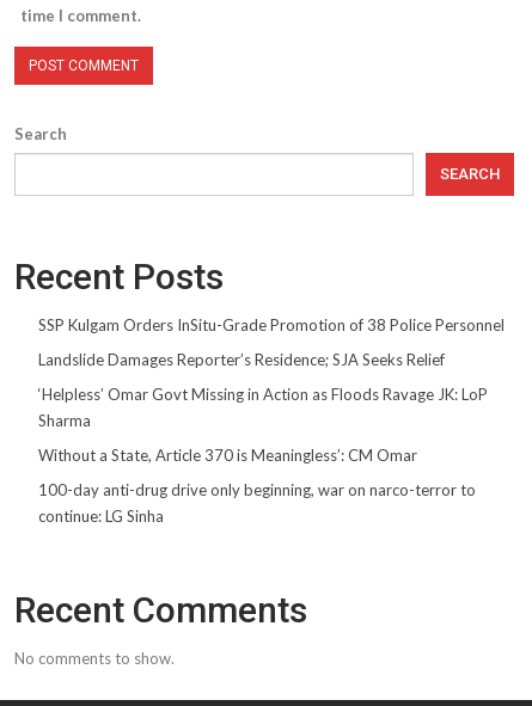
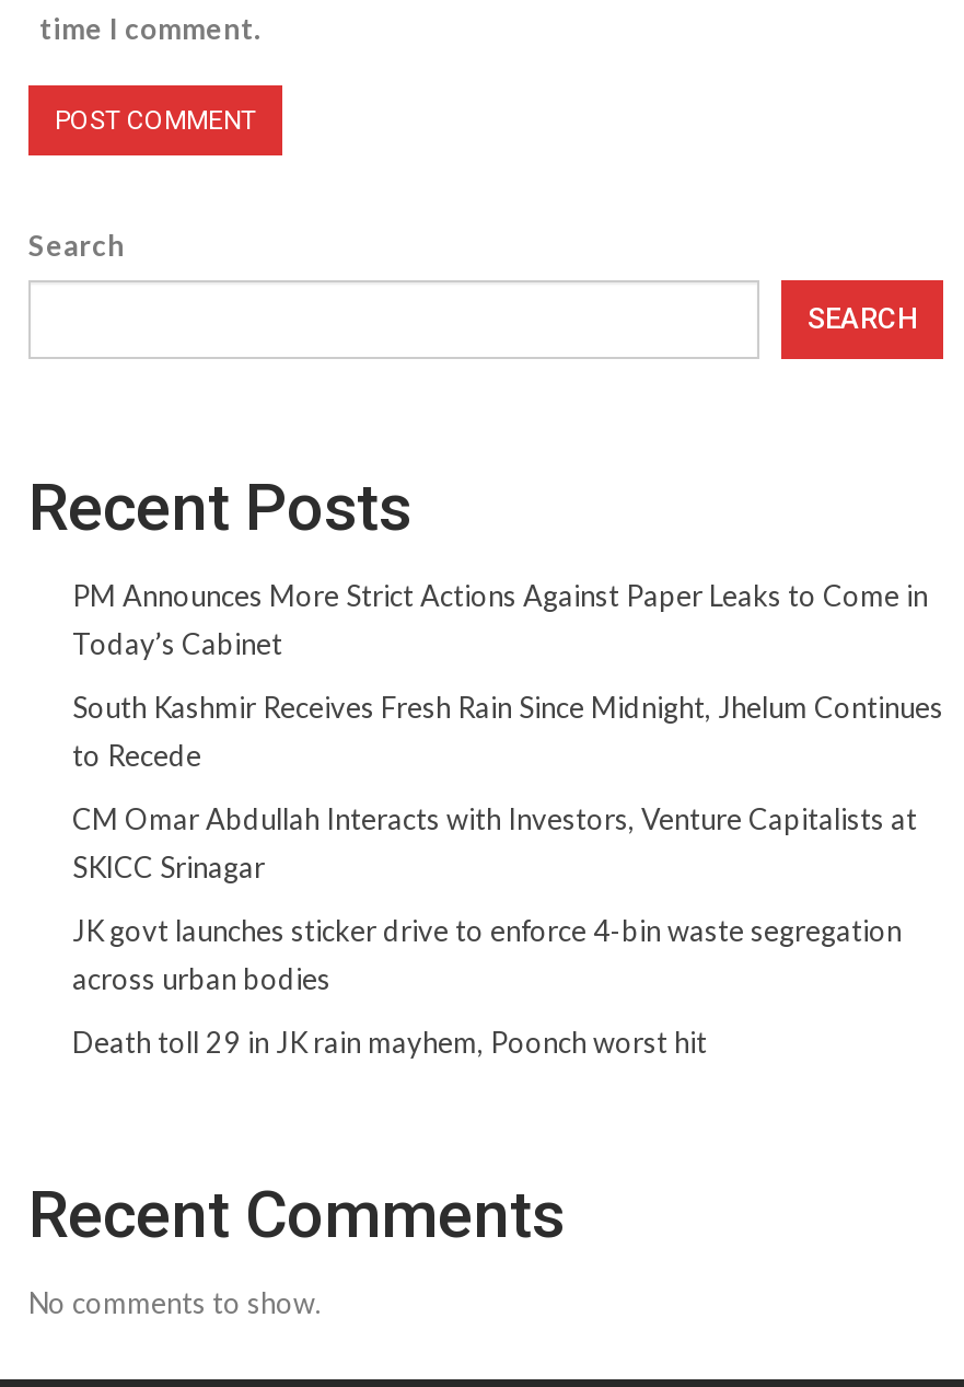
- SSP Kulgam Orders InSitu-Grade Promotion of 38 Police Personnel
+ PM Announces More Strict Actions Against Paper Leaks to Come in
+ Today’s Cabinet

- Landslide Damages Reporter’s Residence; SJA Seeks Relief
+ South Kashmir Receives Fresh Rain Since Midnight, Jhelum Continues
+ to Recede

- ‘Helpless’ Omar Govt Missing in Action as Floods Ravage JK: LoP
- Sharma
+ CM Omar Abdullah Interacts with Investors, Venture Capitalists at
+ SKICC Srinagar

- Without a State, Article 370 is Meaningless’: CM Omar
+ JK govt launches sticker drive to enforce 4-bin waste segregation
+ across urban bodies

- 100-day anti-drug drive only beginning, war on narco-terror to
- continue: LG Sinha
+ Death toll 29 in JK rain mayhem, Poonch worst hit
